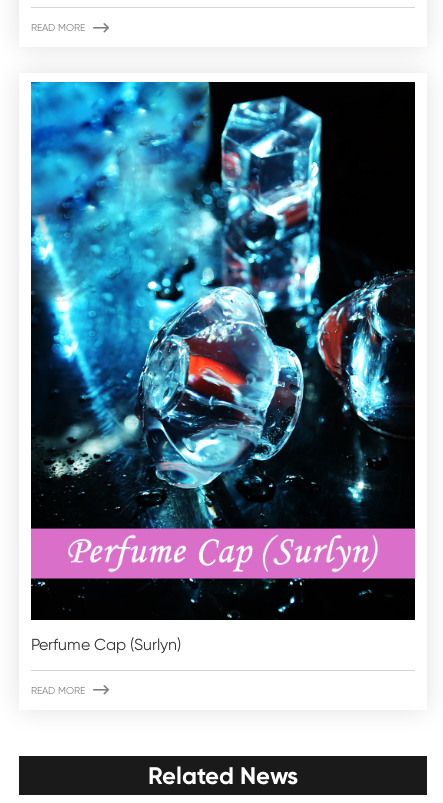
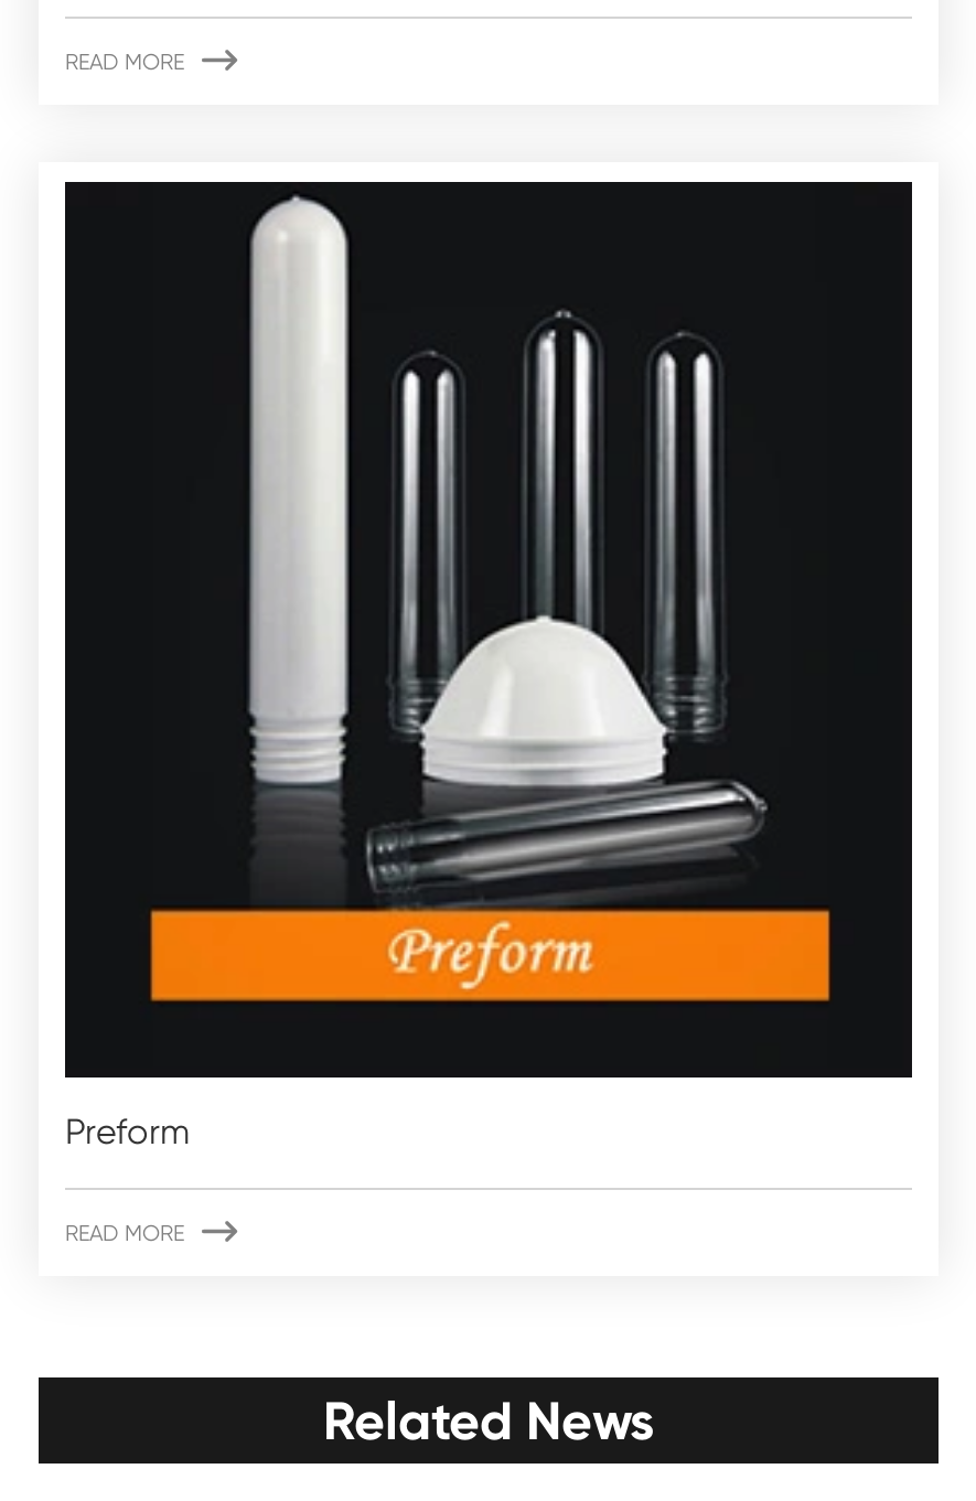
- [image]
- Perfume Cap (Surlyn)
+ [image]
+ Preform
